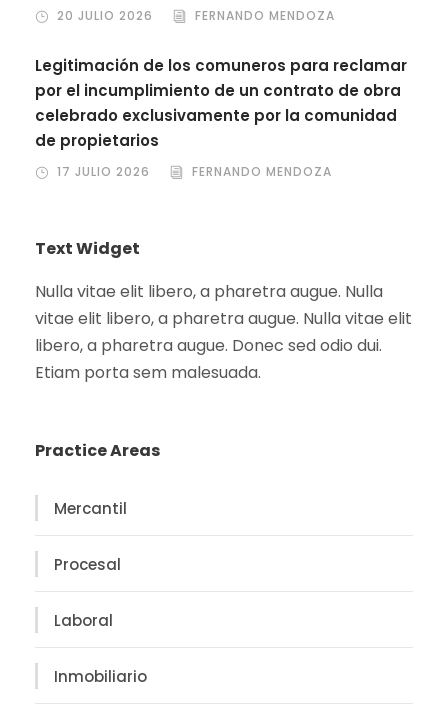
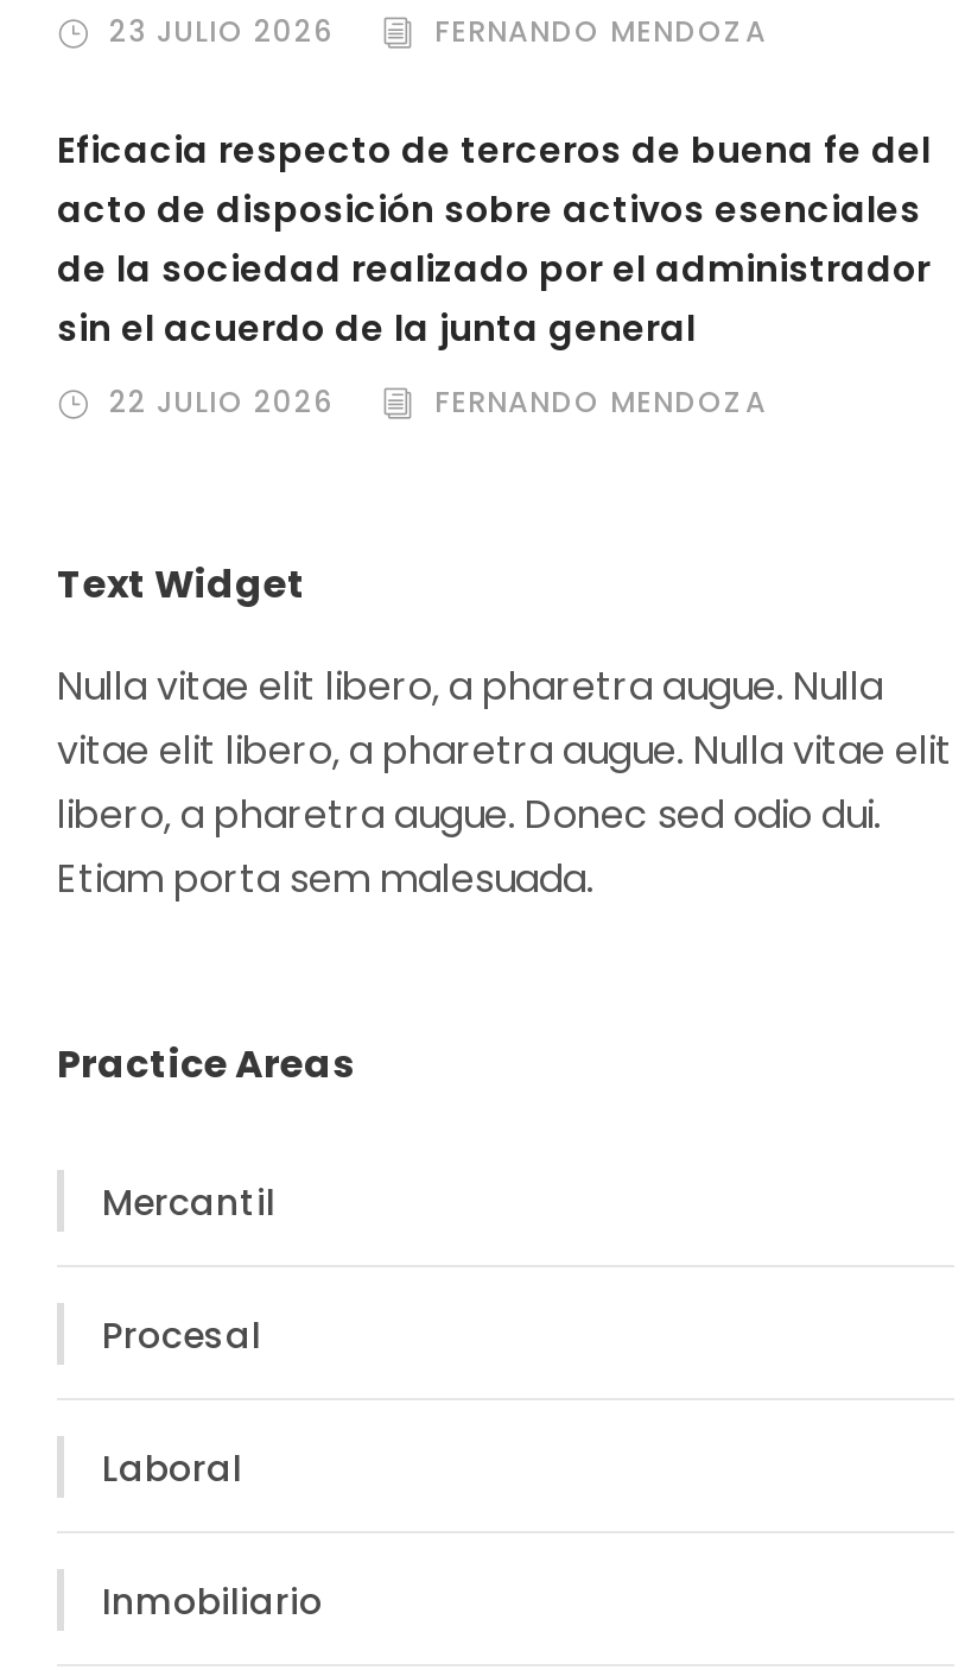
- 20 JULIO 2026
+ 23 JULIO 2026

- Legitimación de los comuneros para reclamar
- por el incumplimiento de un contrato de obra
- celebrado exclusivamente por la comunidad
- de propietarios
+ Eficacia respecto de terceros de buena fe del
+ acto de disposición sobre activos esenciales
+ de la sociedad realizado por el administrador
+ sin el acuerdo de la junta general

- 17 JULIO 2026
+ 22 JULIO 2026
